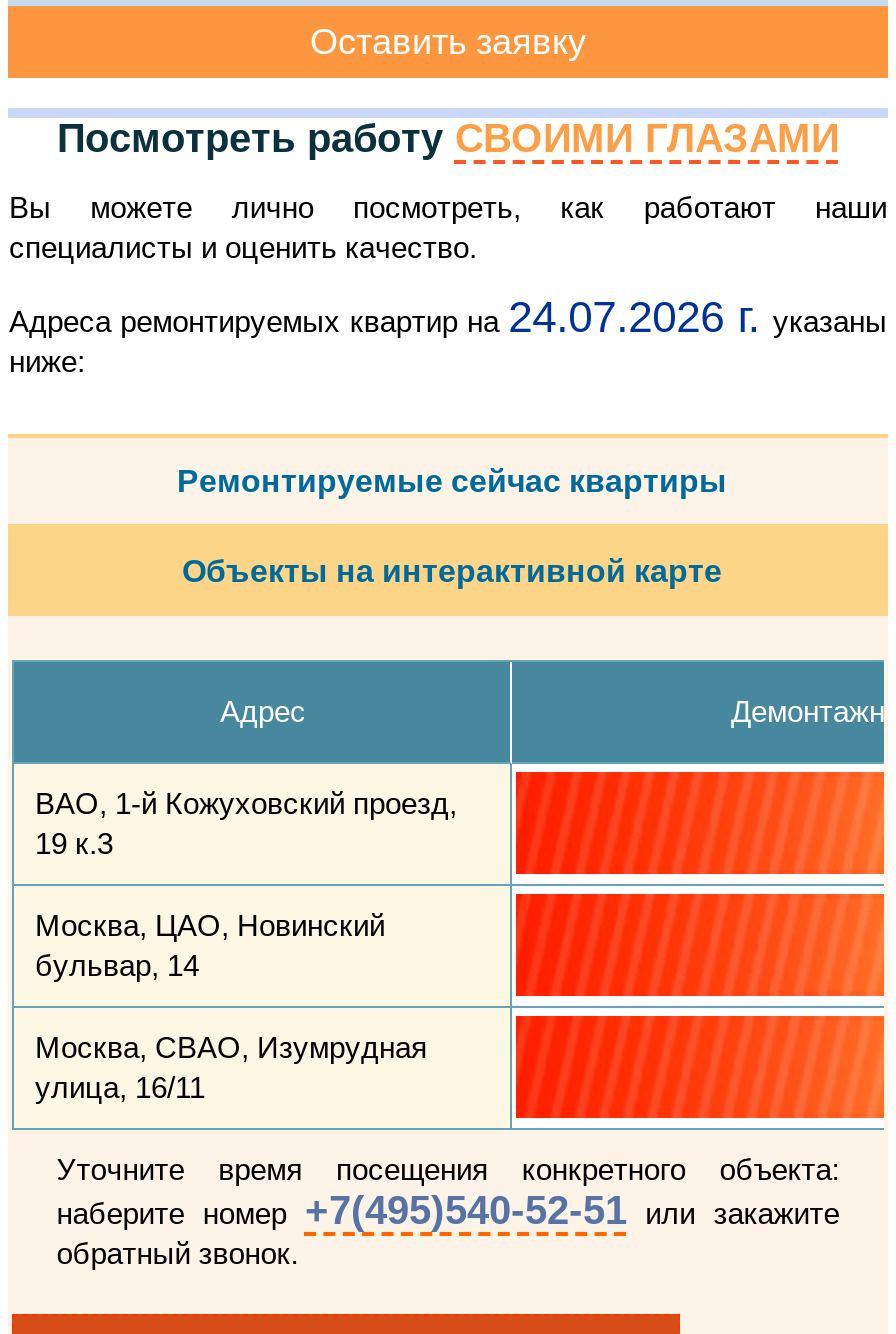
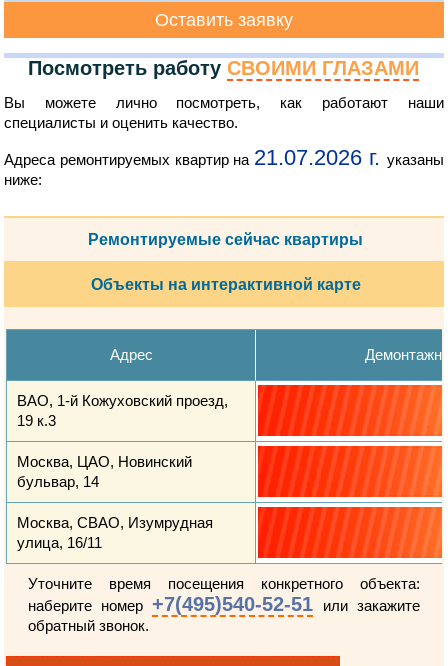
- Адреса ремонтируемых квартир на 24.07.2026 г. указаны
+ Адреса ремонтируемых квартир на 21.07.2026 г. указаны
